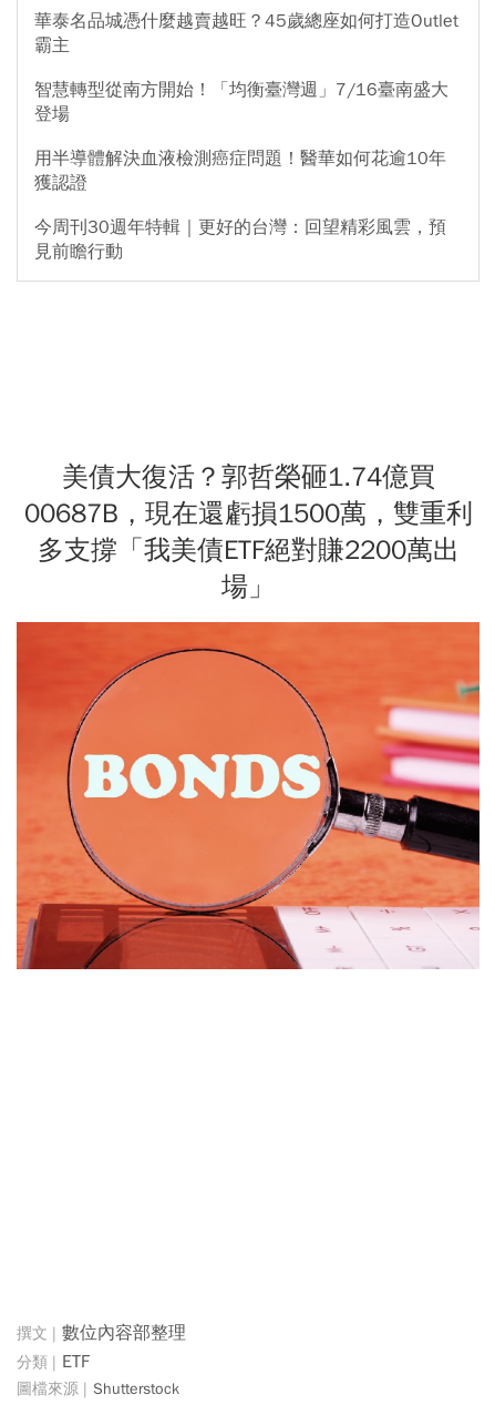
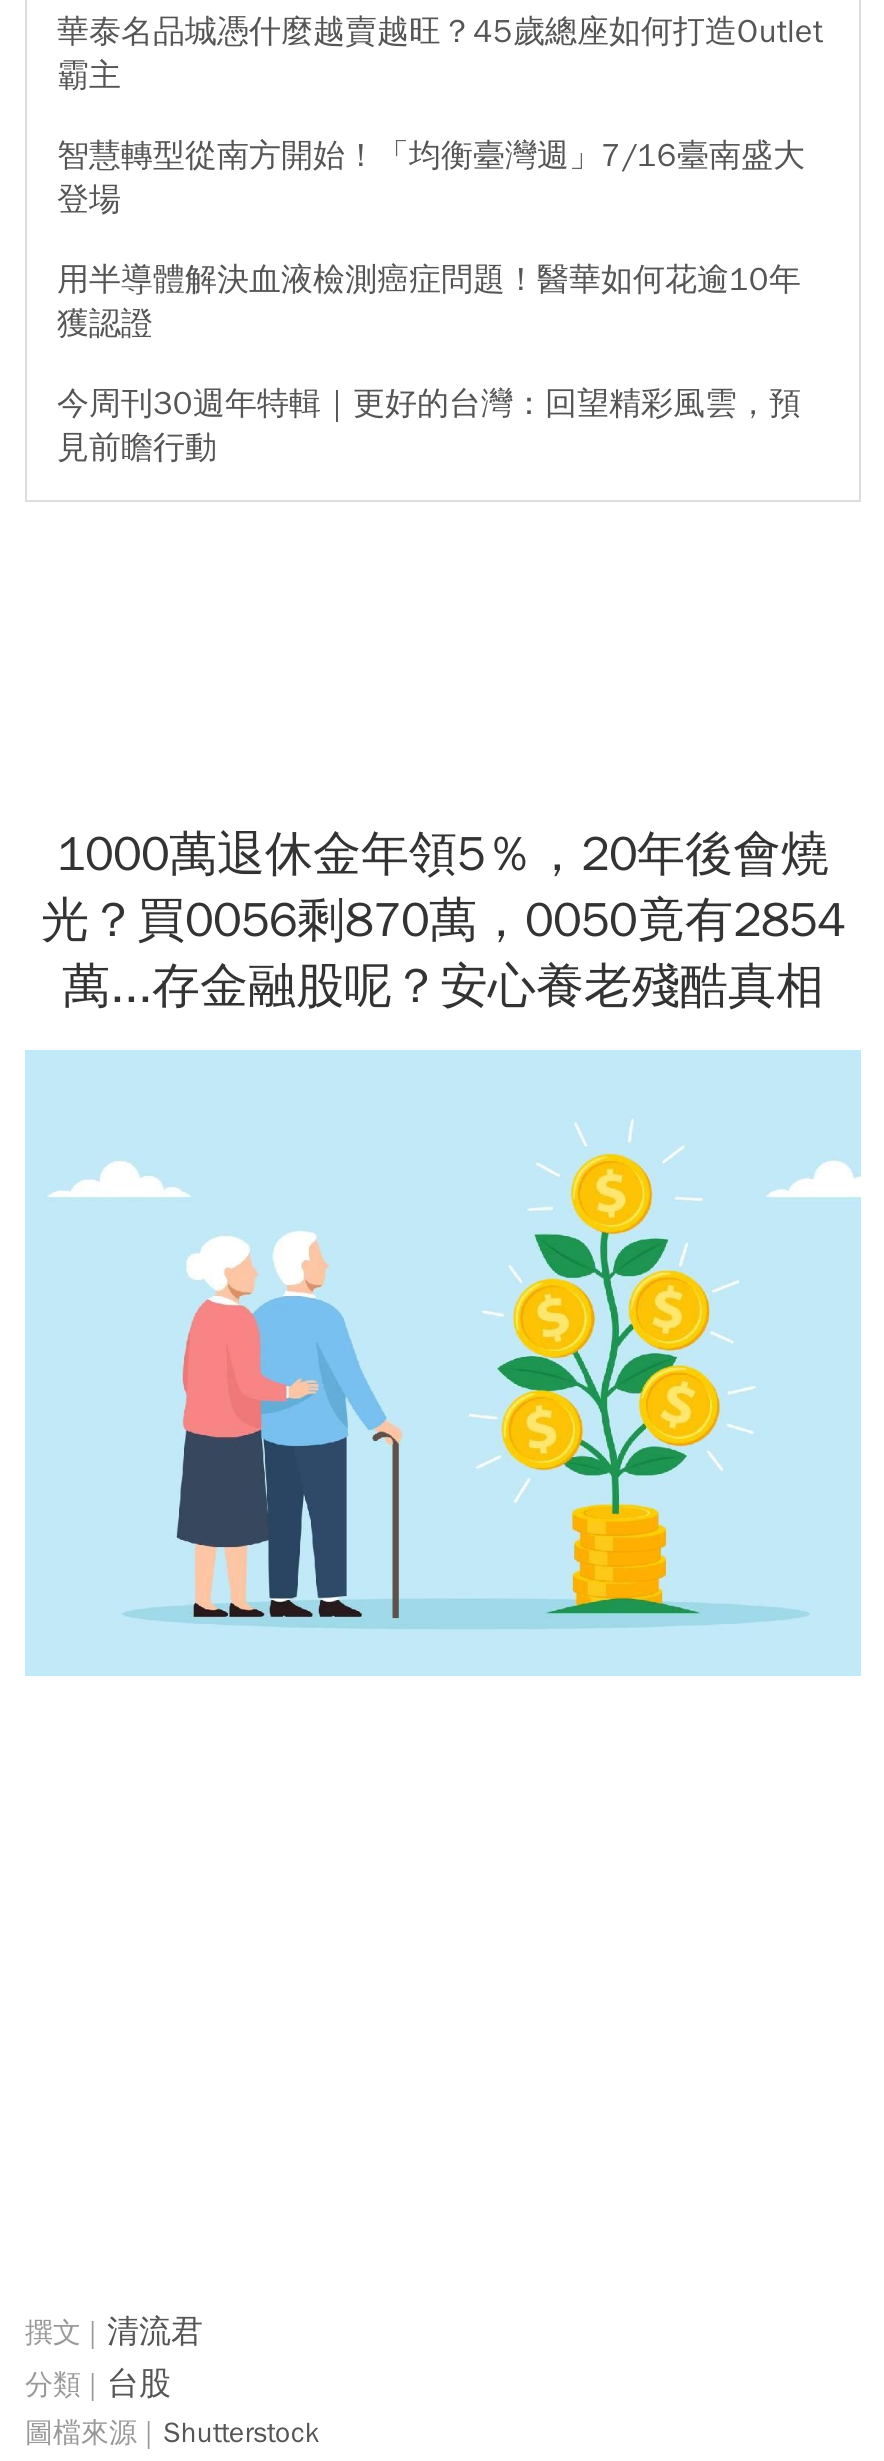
- 美債大復活？郭哲榮砸1.74億買
- 00687B，現在還虧損1500萬，雙重利
- 多支撐「我美債ETF絕對賺2200萬出
- 場」
+ 1000萬退休金年領5％，20年後會燒
+ 光？買0056剩870萬，0050竟有2854
+ 萬...存金融股呢？安心養老殘酷真相

- [image]
+ [image]

- 數位內容部整理
- ETF
+ 清流君
+ 台股
